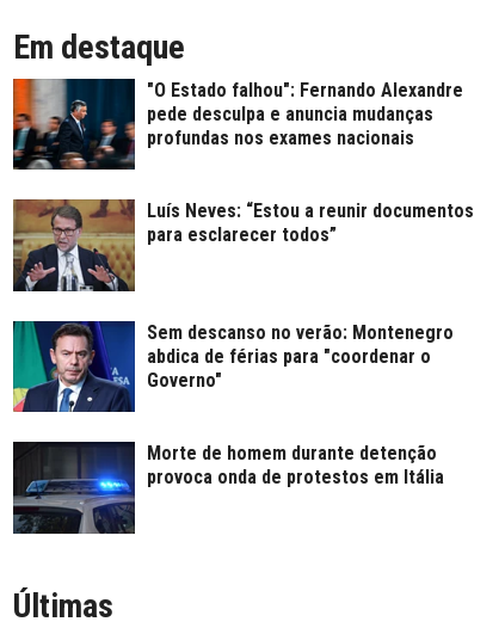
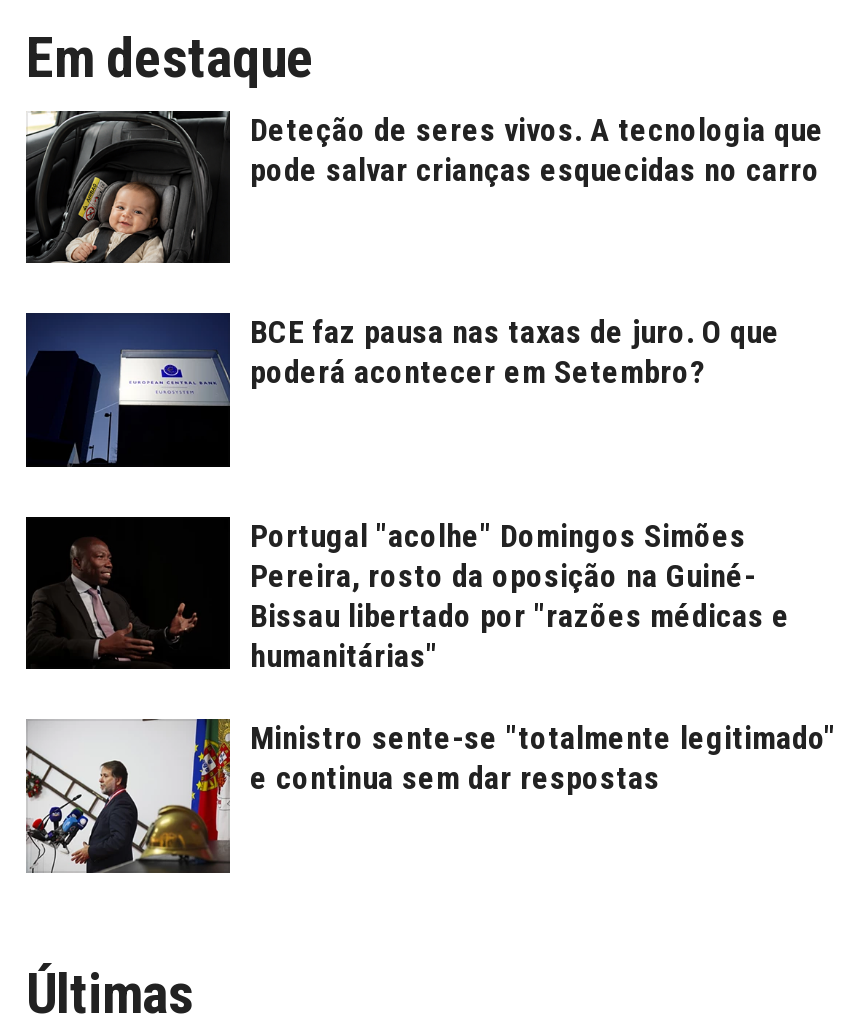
- [image]
- "O Estado falhou": Fernando Alexandre
- pede desculpa e anuncia mudanças
- profundas nos exames nacionais
+ [image]
+ Deteção de seres vivos. A tecnologia que
+ pode salvar crianças esquecidas no carro

- [image]
- Luís Neves: “Estou a reunir documentos
- para esclarecer todos”
+ [image]
+ BCE faz pausa nas taxas de juro. O que
+ poderá acontecer em Setembro?

- [image]
- Sem descanso no verão: Montenegro
- abdica de férias para "coordenar o
- Governo"
+ [image]
+ Portugal "acolhe" Domingos Simões
+ Pereira, rosto da oposição na Guiné-
+ Bissau libertado por "razões médicas e
+ humanitárias"

- [image]
- Morte de homem durante detenção
- provoca onda de protestos em Itália
+ [image]
+ Ministro sente-se "totalmente legitimado"
+ e continua sem dar respostas
